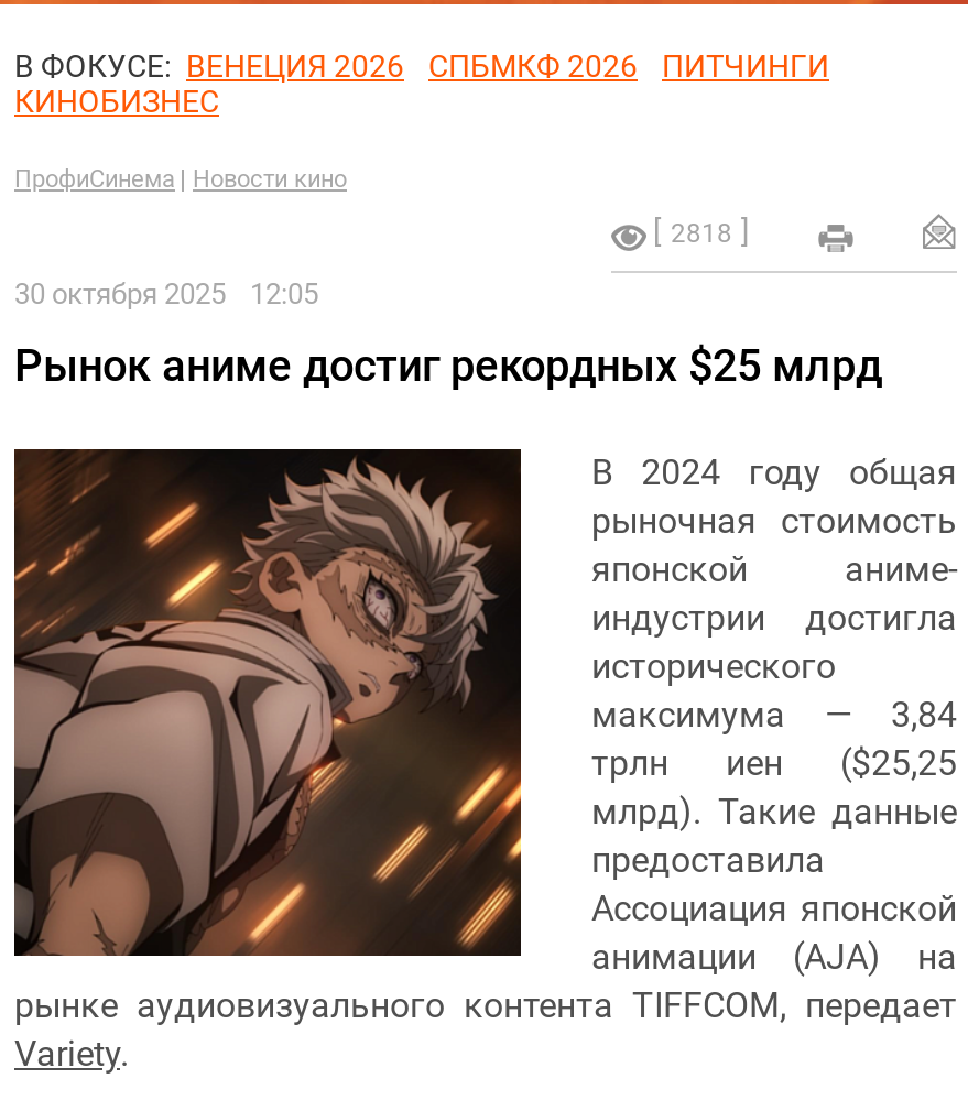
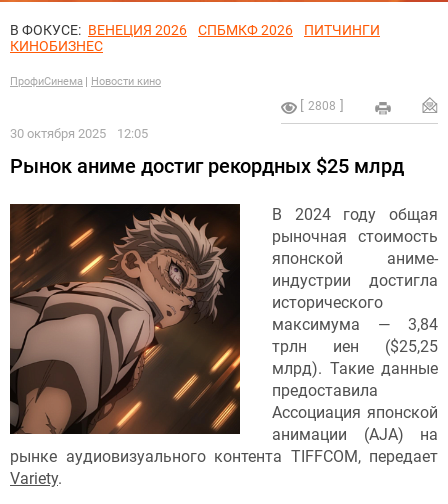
- 2818
+ 2808
